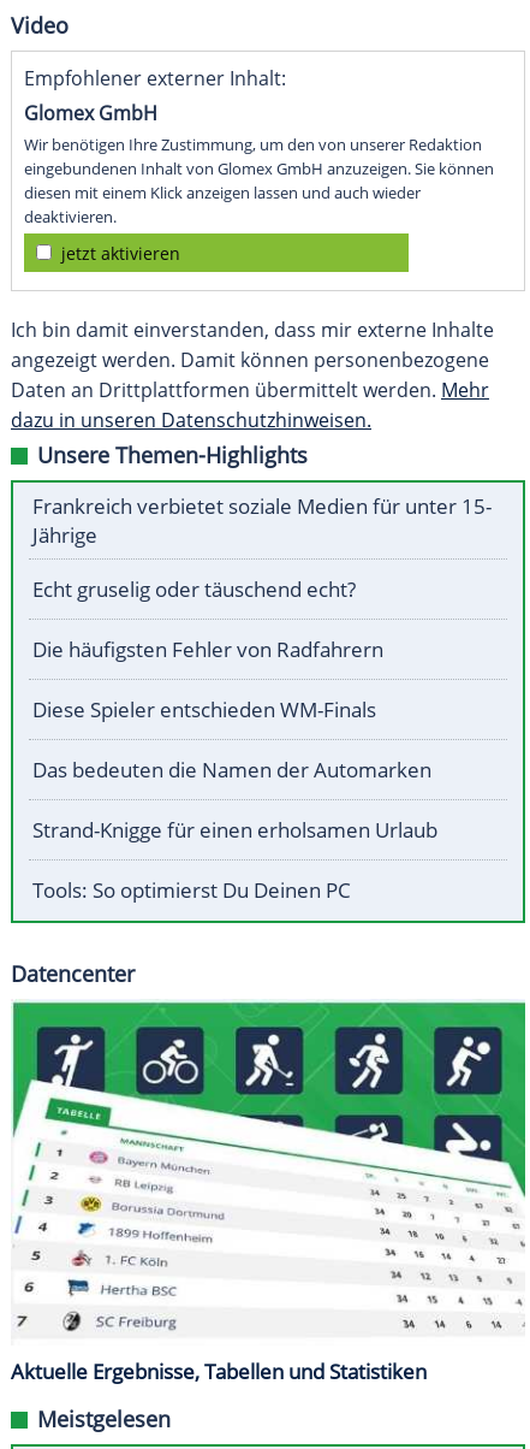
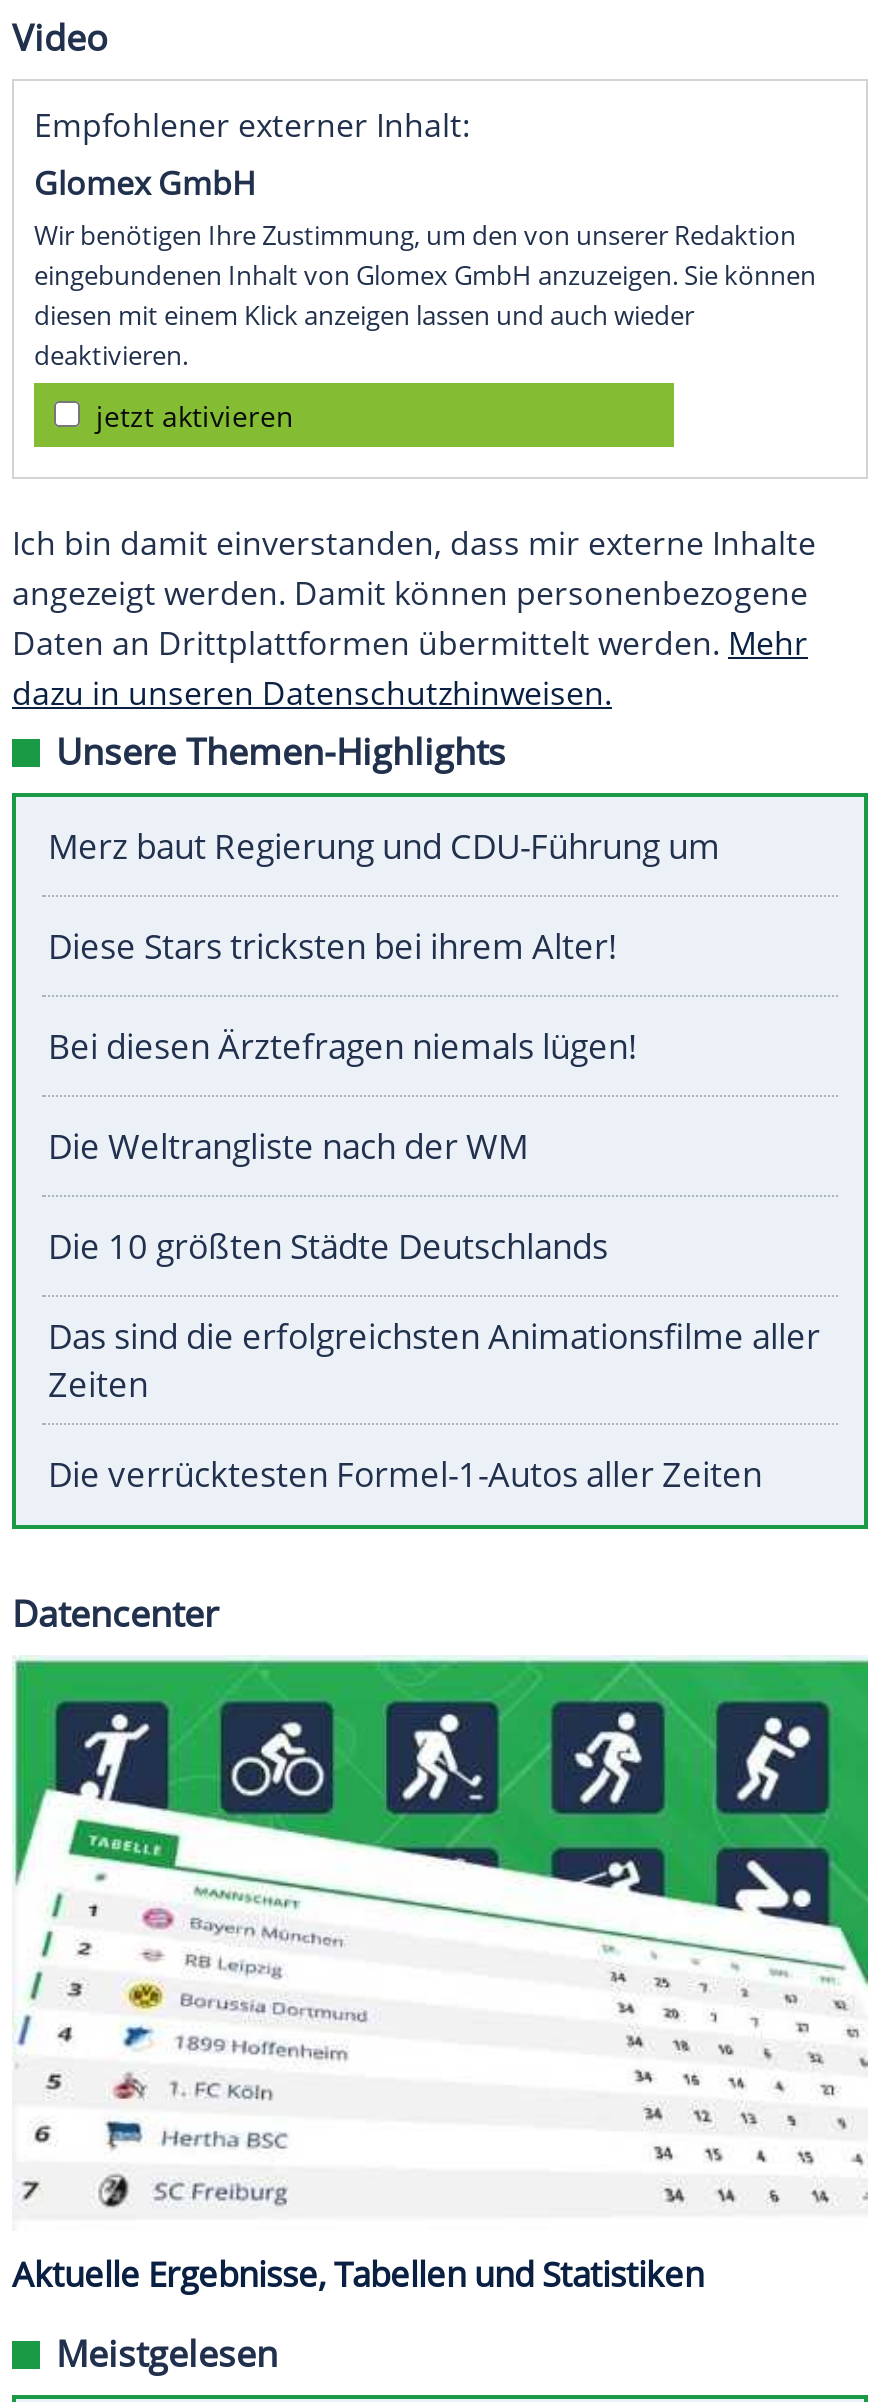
- Frankreich verbietet soziale Medien für unter 15-
- Jährige
+ Merz baut Regierung und CDU-Führung um

- Echt gruselig oder täuschend echt?
+ Diese Stars tricksten bei ihrem Alter!

- Die häufigsten Fehler von Radfahrern
+ Bei diesen Ärztefragen niemals lügen!

- Diese Spieler entschieden WM-Finals
+ Die Weltrangliste nach der WM

- Das bedeuten die Namen der Automarken
+ Die 10 größten Städte Deutschlands

- Strand-Knigge für einen erholsamen Urlaub
+ Das sind die erfolgreichsten Animationsfilme aller
+ Zeiten

- Tools: So optimierst Du Deinen PC
+ Die verrücktesten Formel-1-Autos aller Zeiten
